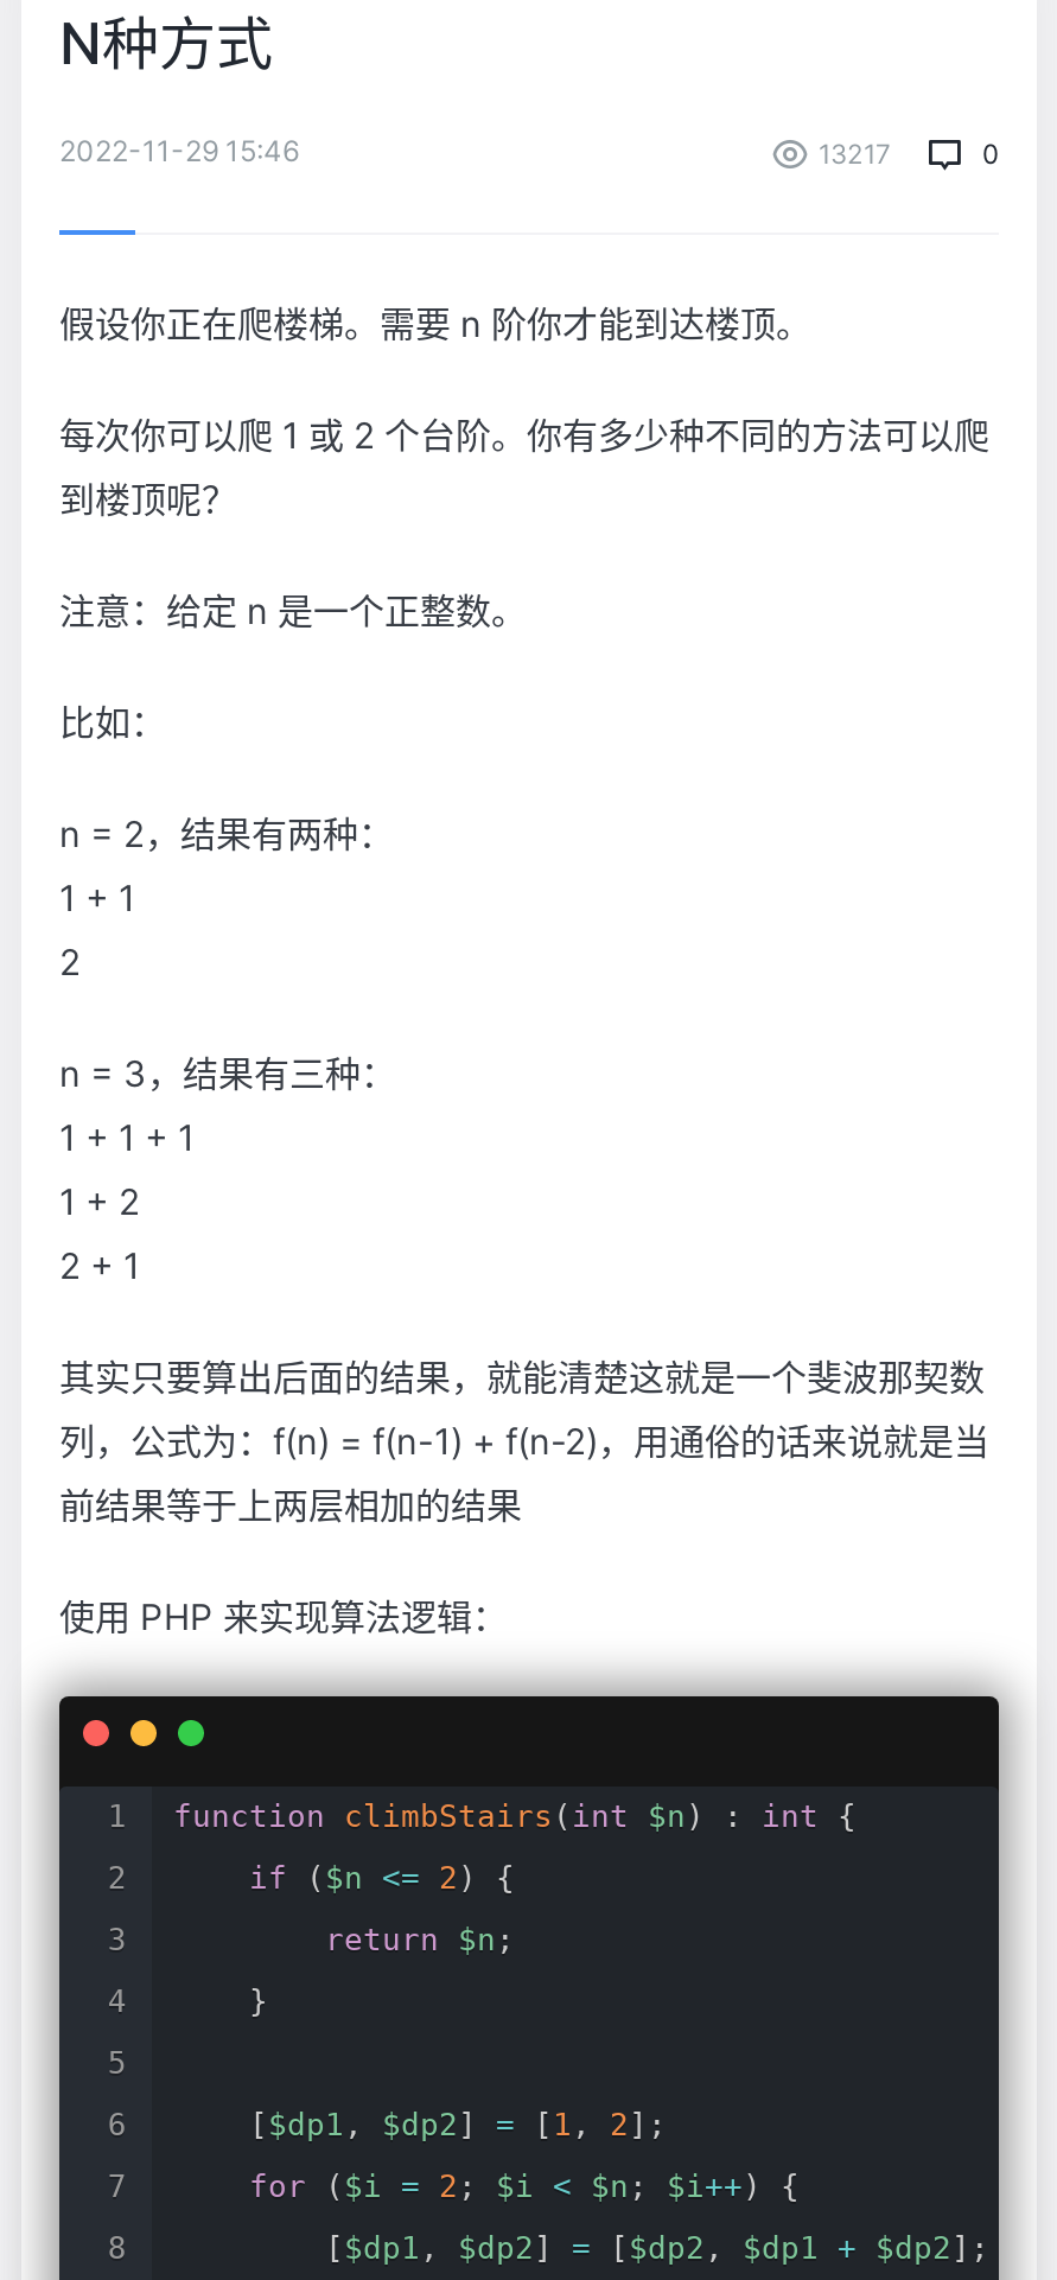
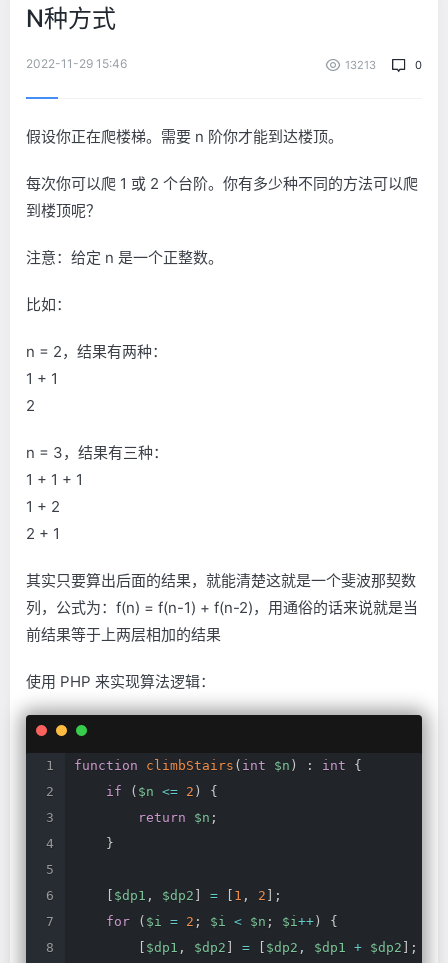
- 13217
+ 13213
